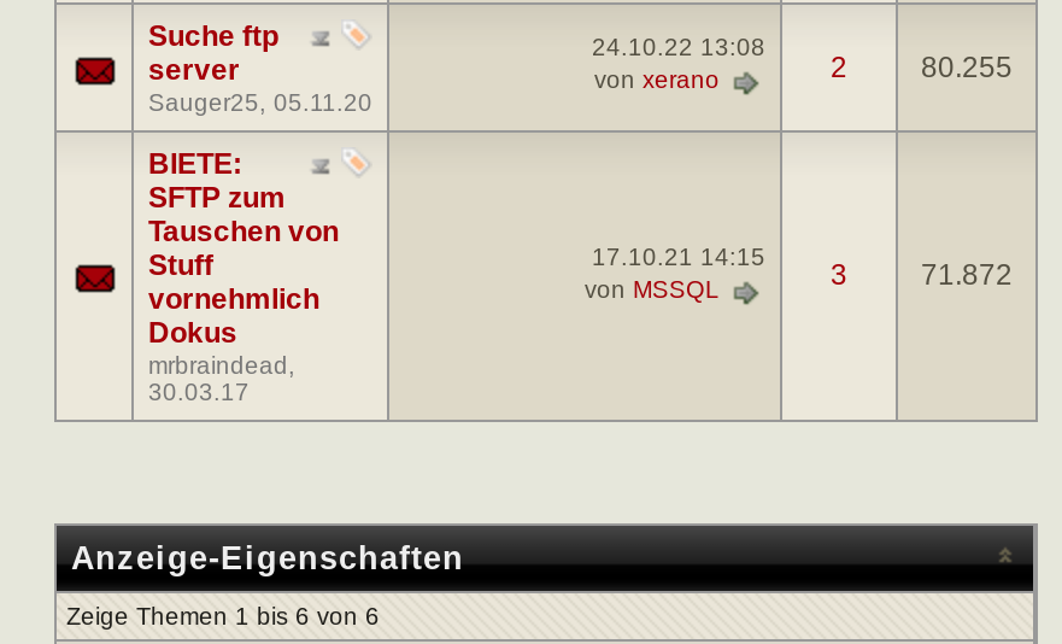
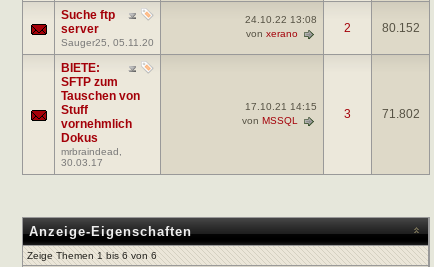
- 80.255
+ 80.152

- 71.872
+ 71.802
